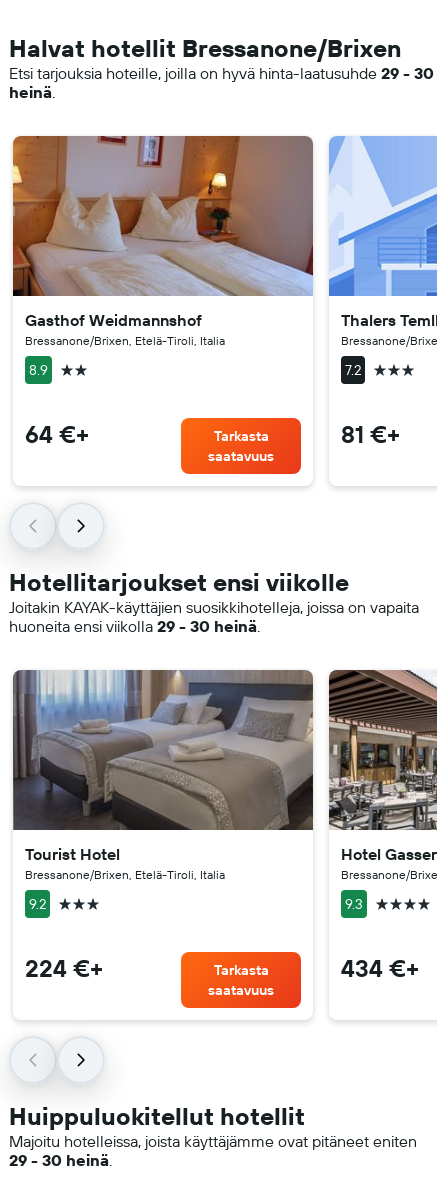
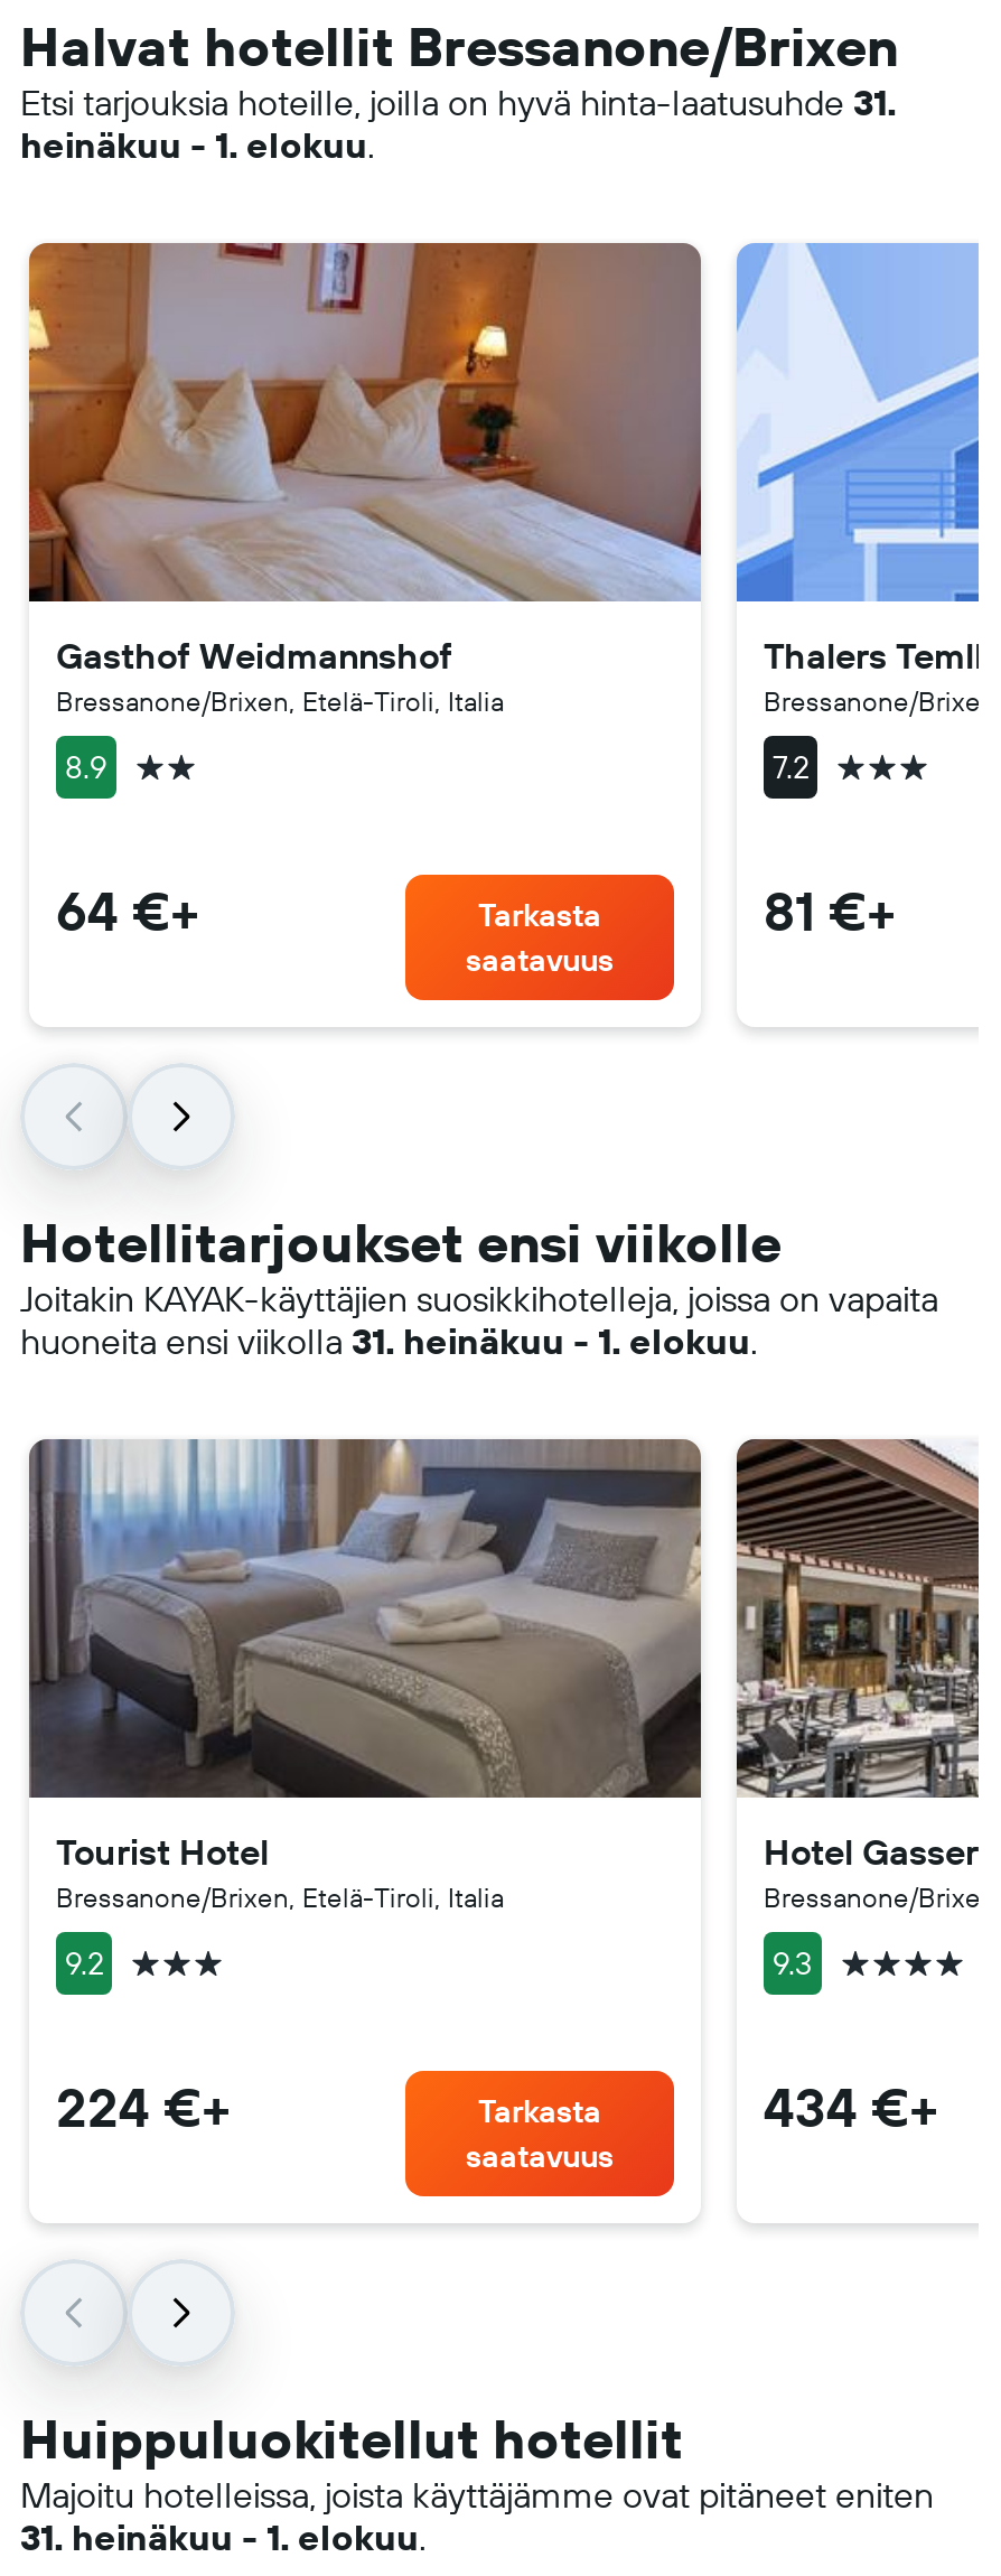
- Etsi tarjouksia hoteille, joilla on hyvä hinta-laatusuhde 29 - 30
- heinä.
+ Etsi tarjouksia hoteille, joilla on hyvä hinta-laatusuhde 31.
+ heinäkuu - 1. elokuu.

- huoneita ensi viikolla 29 - 30 heinä.
+ huoneita ensi viikolla 31. heinäkuu - 1. elokuu.

- 29 - 30 heinä.
+ 31. heinäkuu - 1. elokuu.
